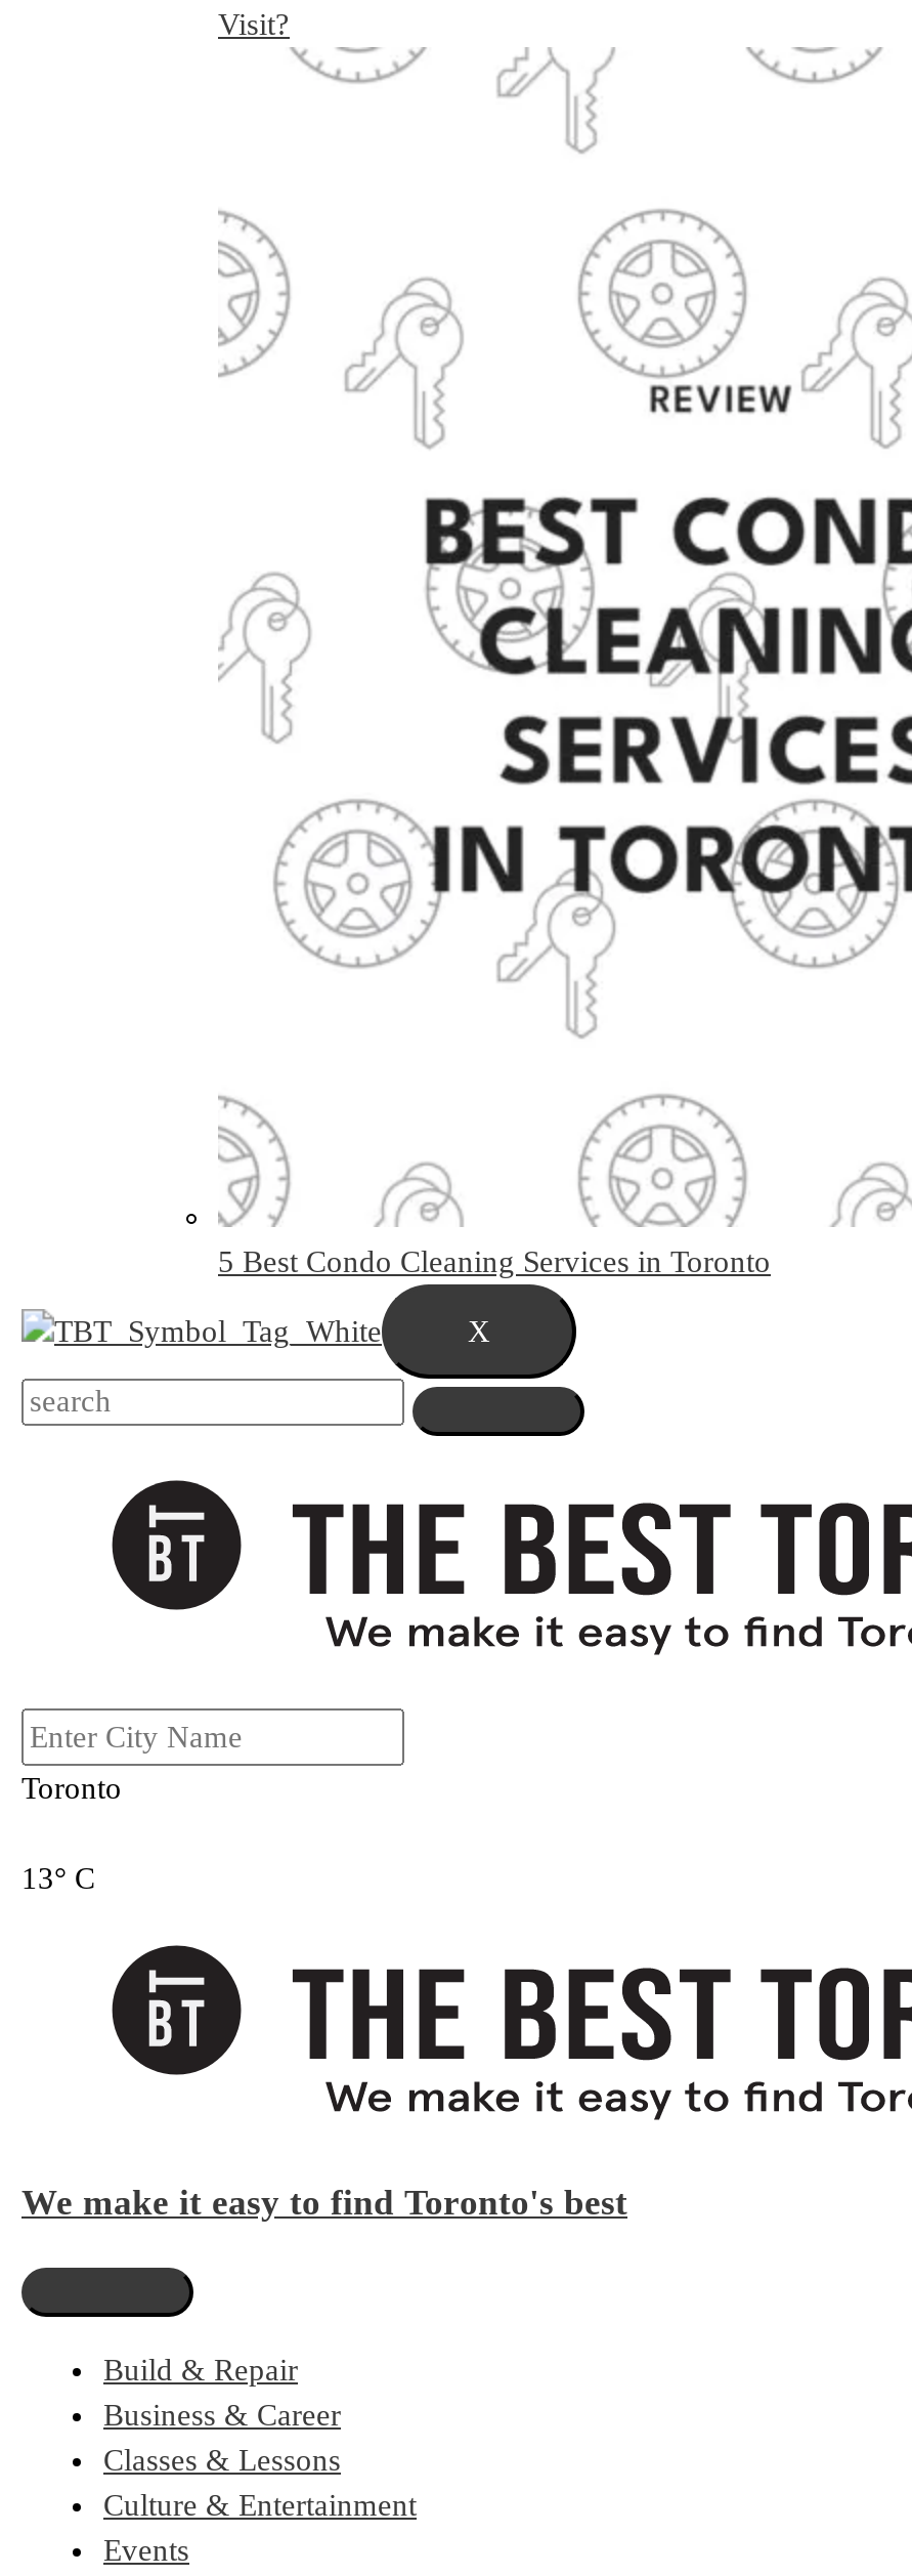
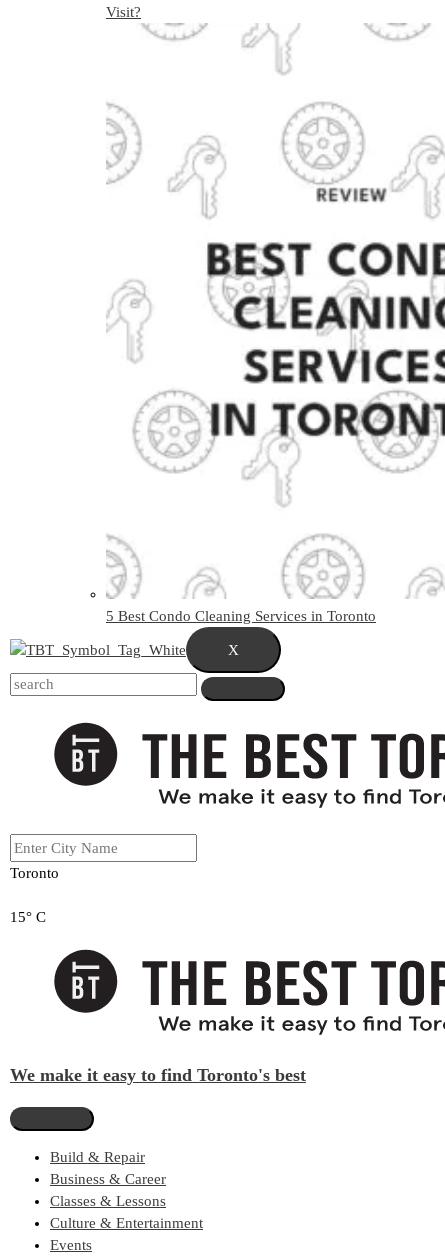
- 13° C
+ 15° C
